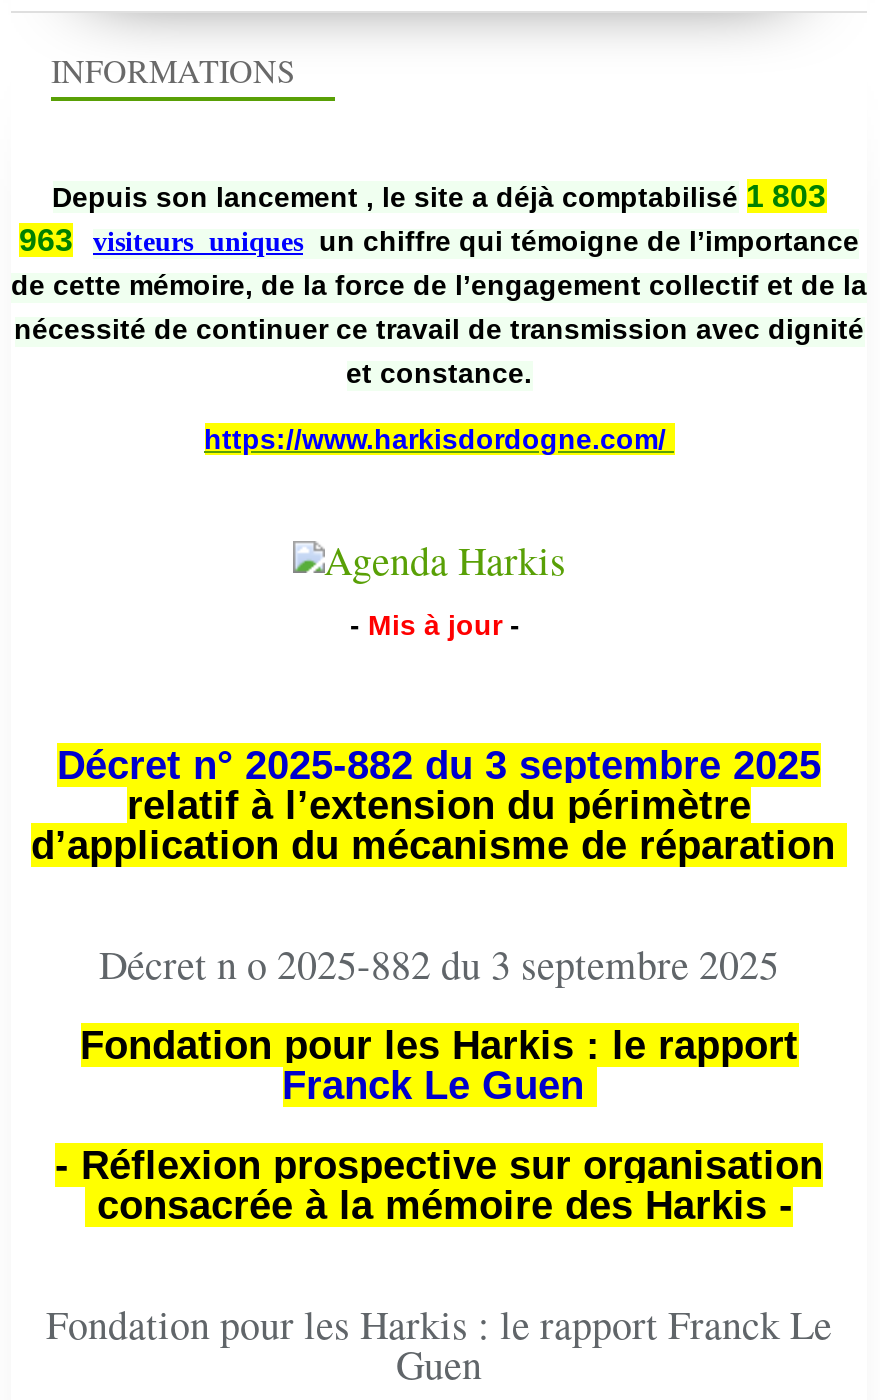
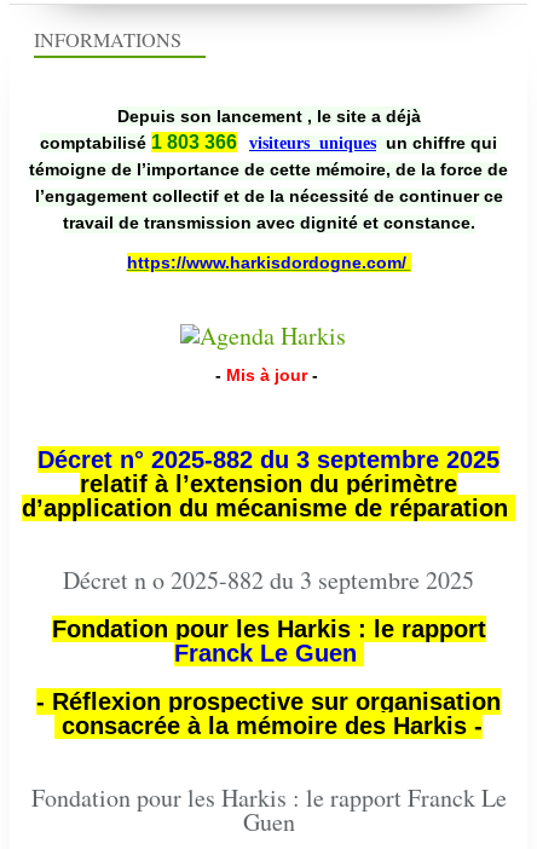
- Depuis son lancement , le site a déjà comptabilisé 1 803
- 963
- visiteurs uniques un chiffre qui témoigne de l’importance
- de cette mémoire, de la force de l’engagement collectif et de la
- nécessité de continuer ce travail de transmission avec dignité
- et constance.
+ Depuis son lancement , le site a déjà
+ comptabilisé 1 803 366
+ visiteurs uniques un chiffre qui
+ témoigne de l’importance de cette mémoire, de la force de
+ l’engagement collectif et de la nécessité de continuer ce
+ travail de transmission avec dignité et constance.
